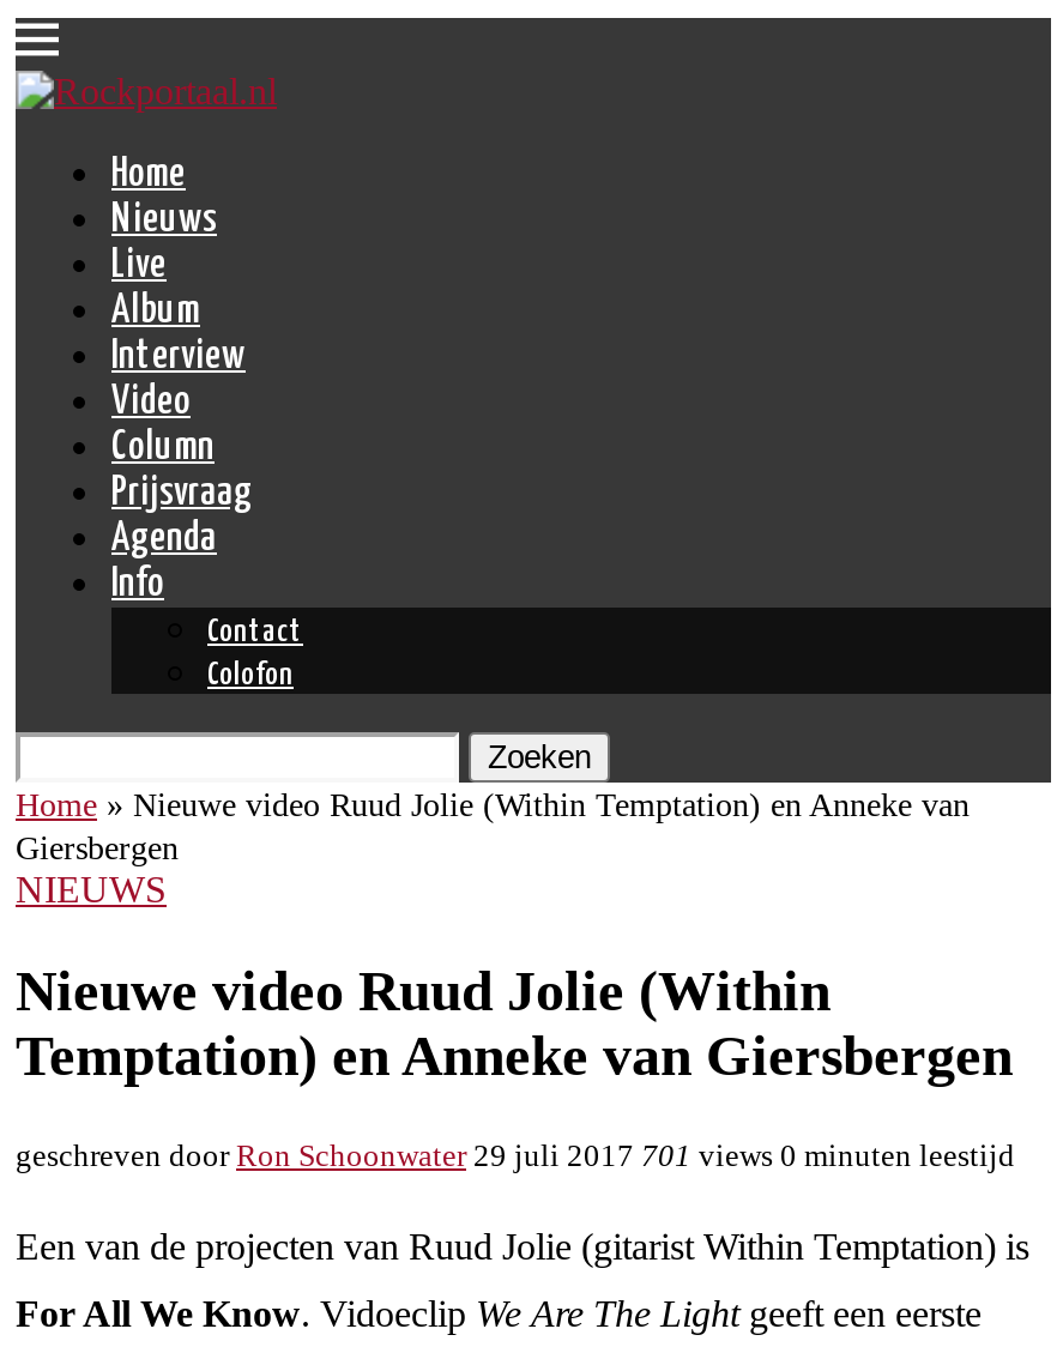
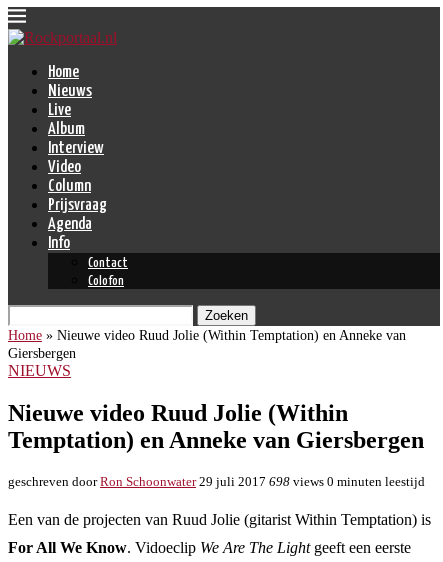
- geschreven door Ron Schoonwater 29 juli 2017 701 views 0 minuten leestijd
+ geschreven door Ron Schoonwater 29 juli 2017 698 views 0 minuten leestijd
